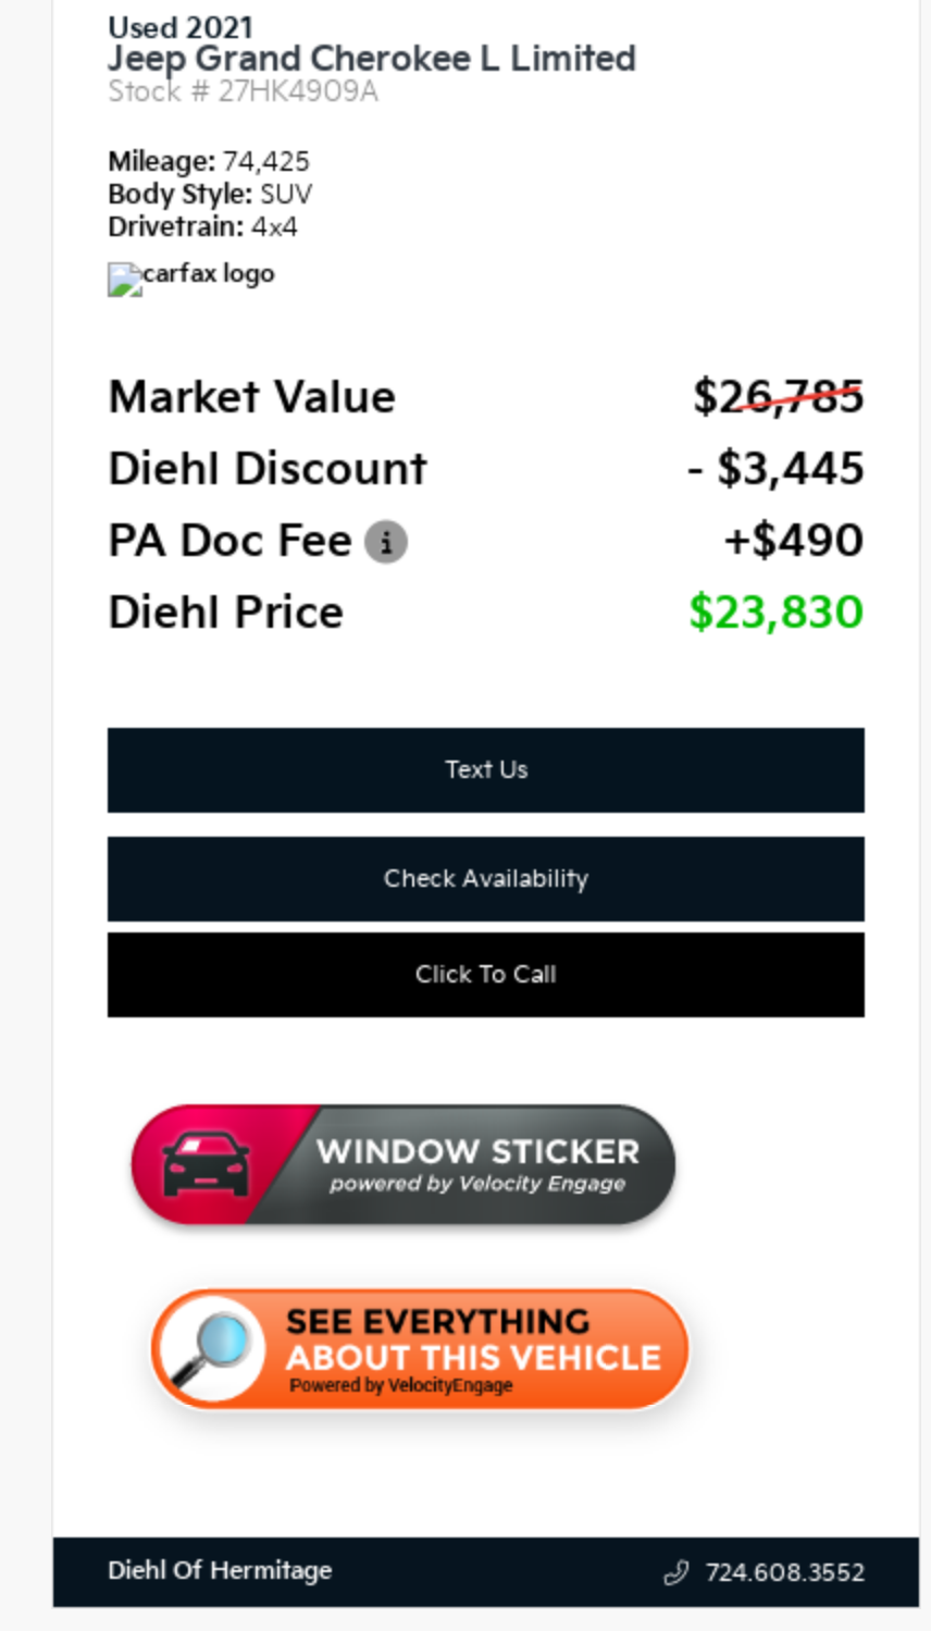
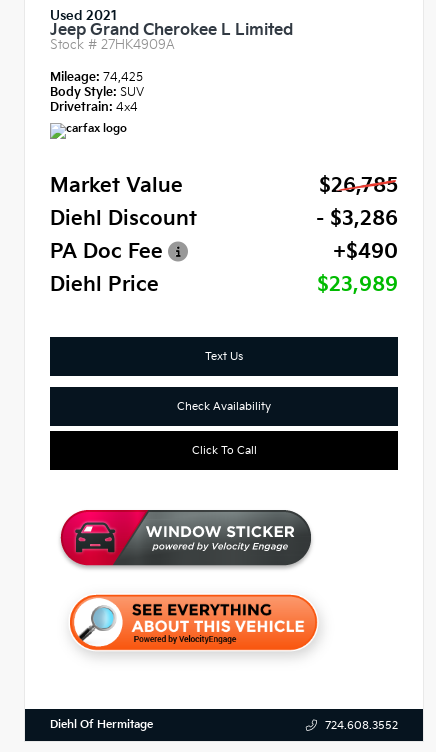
- - $3,445
+ - $3,286

- $23,830
+ $23,989
